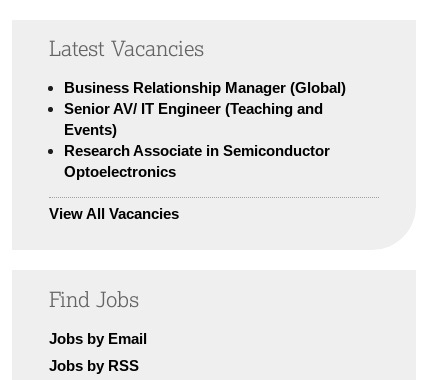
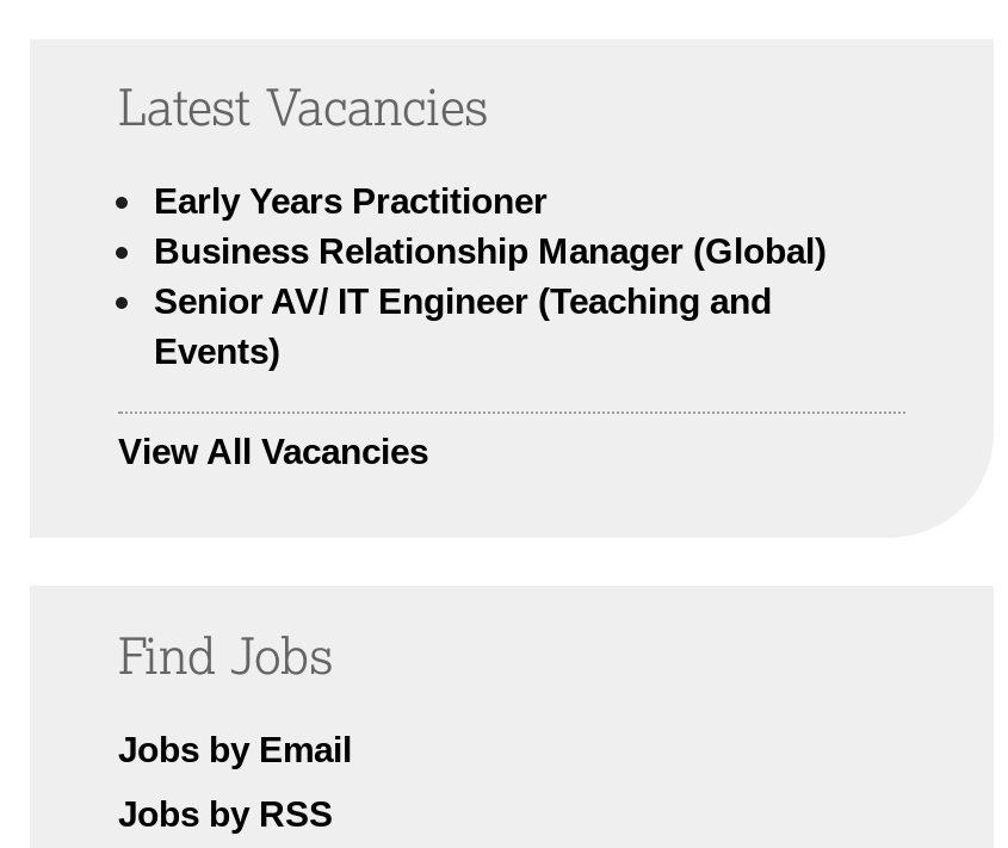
+ Early Years Practitioner

moved down: Business Relationship Manager (Global) | Senior AV/ IT Engineer (Teaching and | Events)

- Research Associate in Semiconductor
- Optoelectronics
